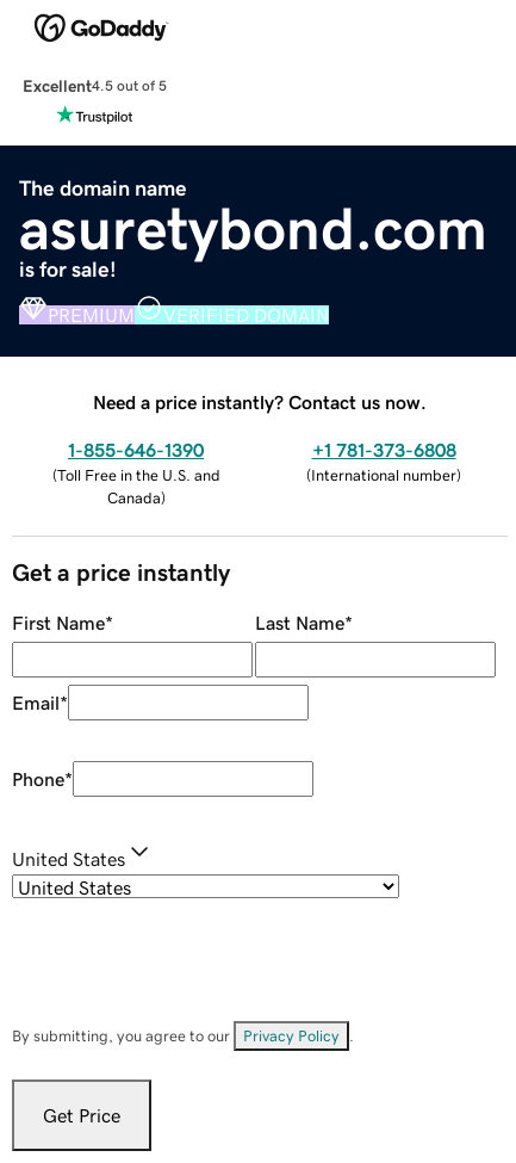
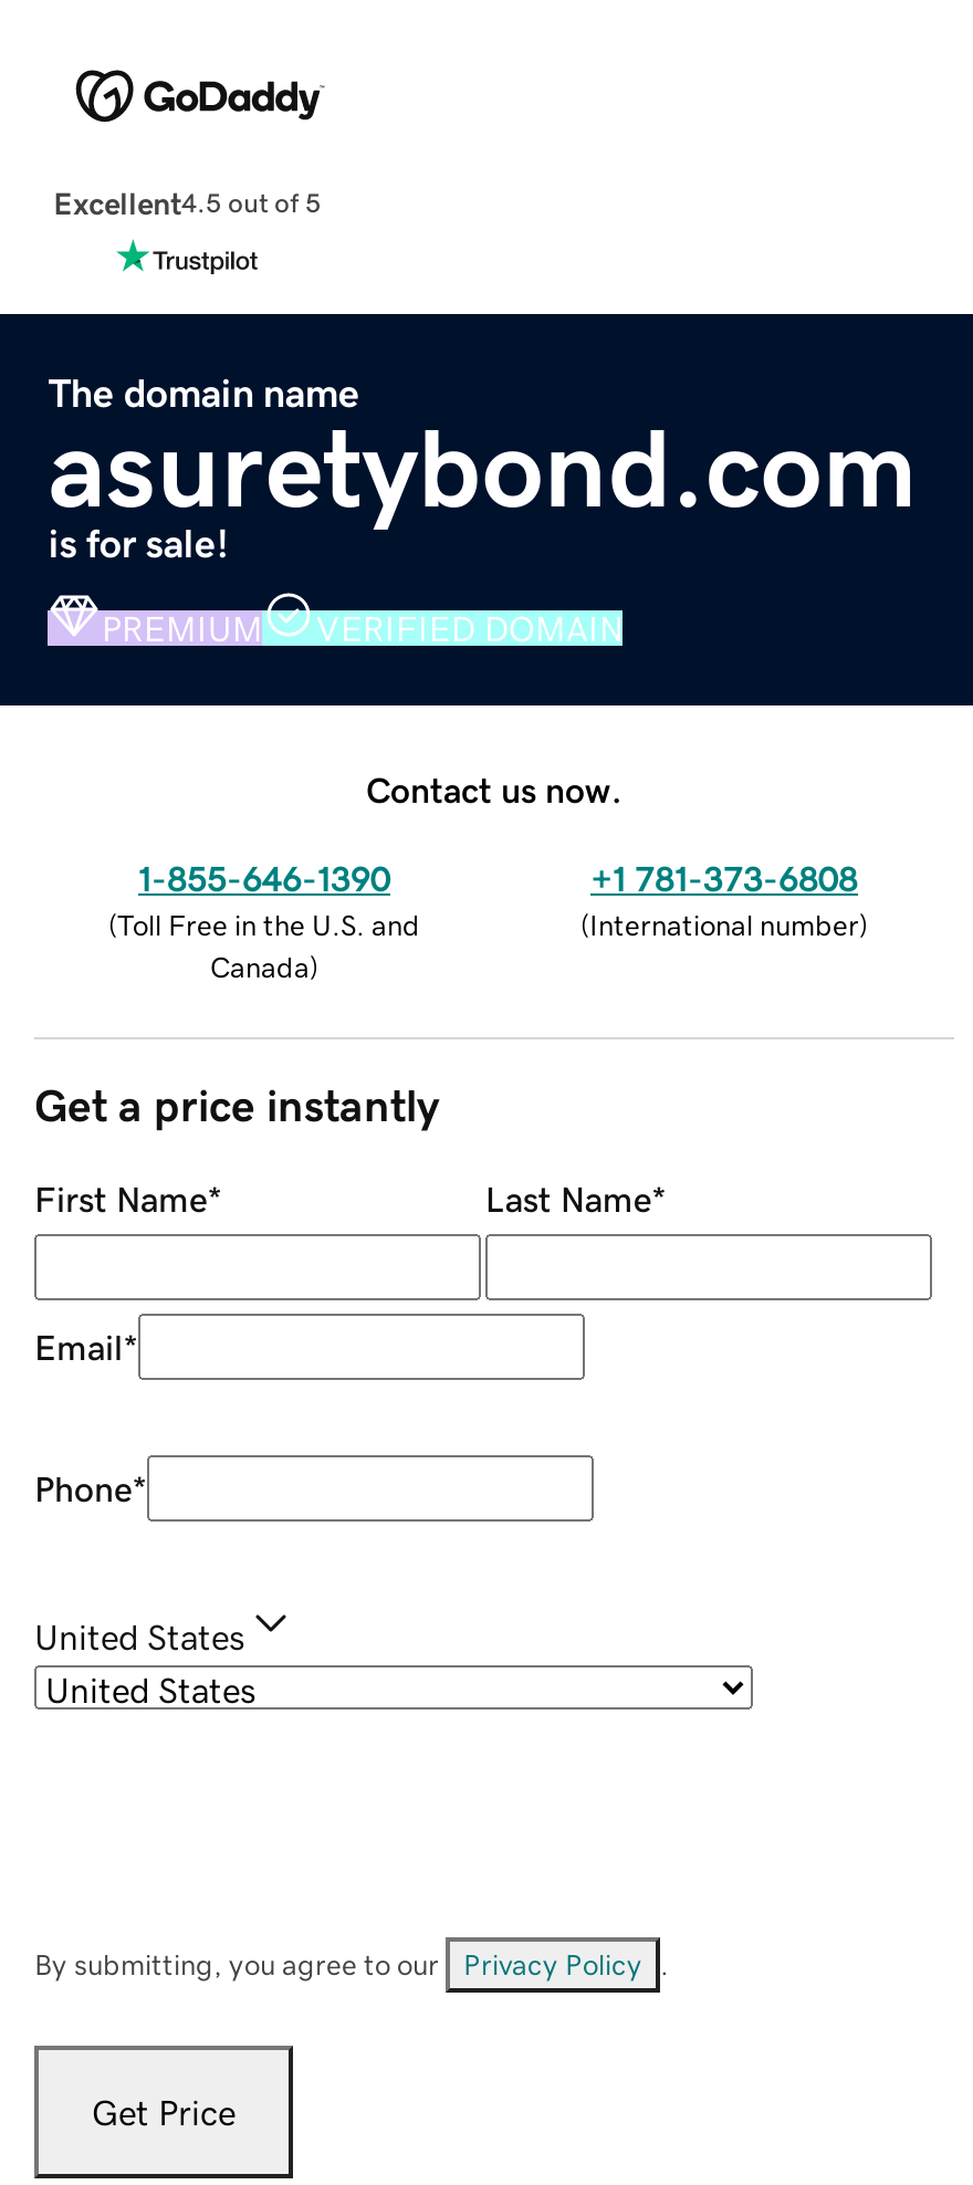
- Need a price instantly? Contact us now.
+ Contact us now.
